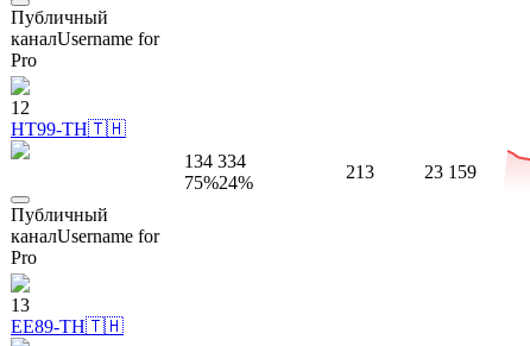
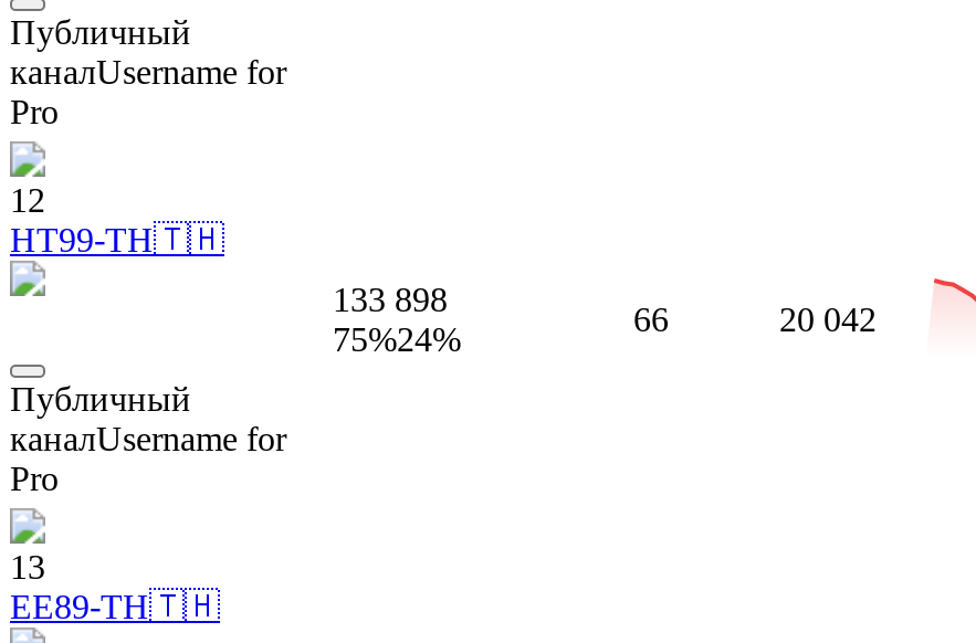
- 134 334
+ 133 898

- 213
+ 66

- 23 159
+ 20 042
